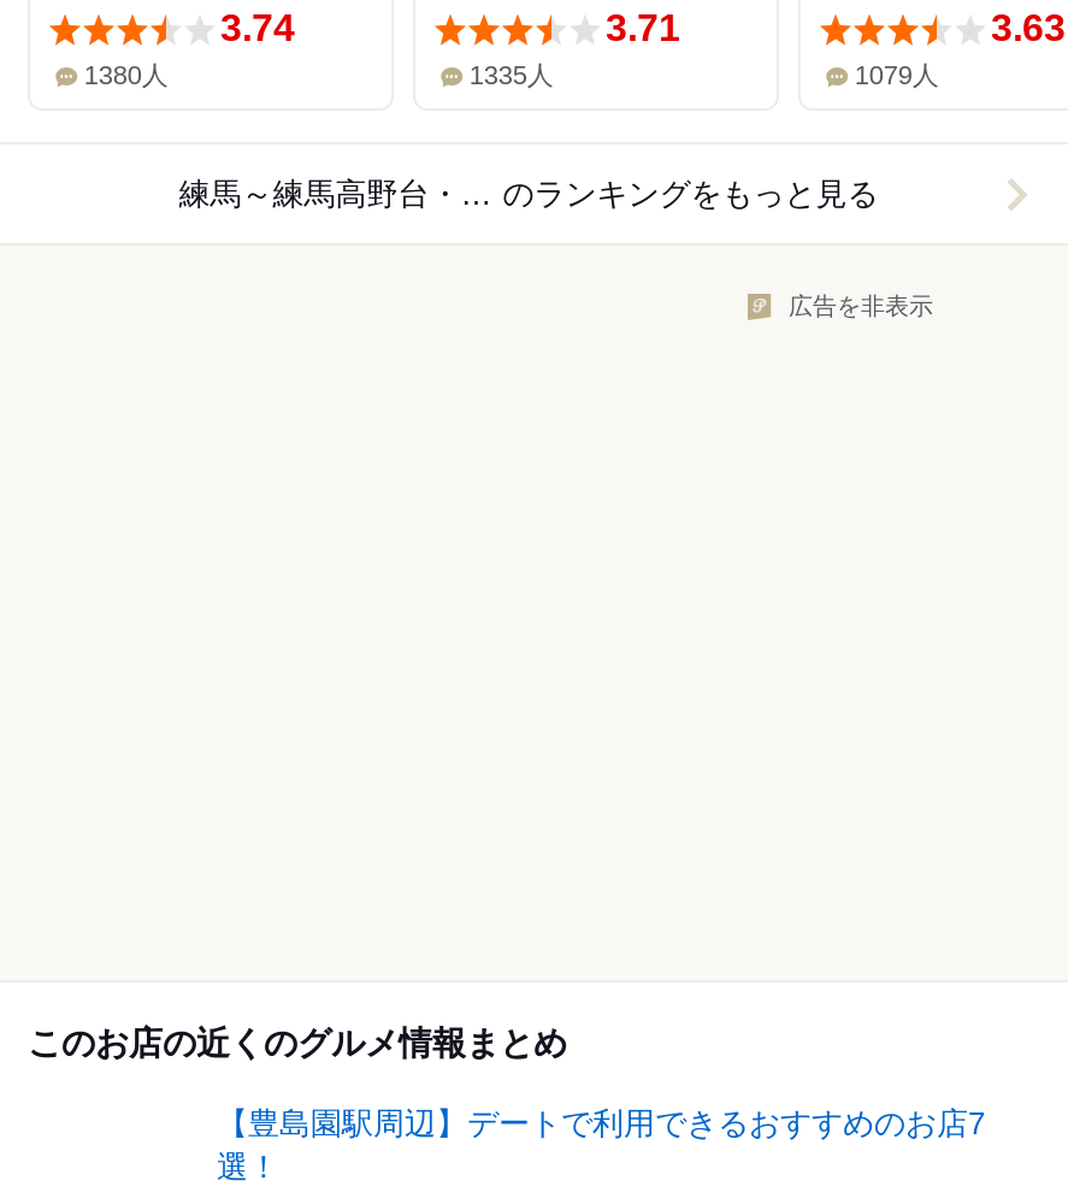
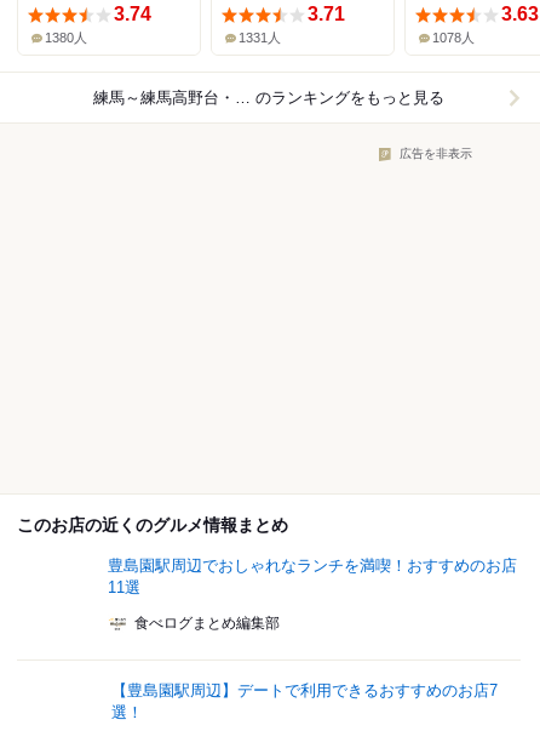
- 1335人
+ 1331人

- 1079人
+ 1078人

+ 豊島園駅周辺でおしゃれなランチを満喫！おすすめのお店
+ 11選
+ 食べログまとめ編集部
